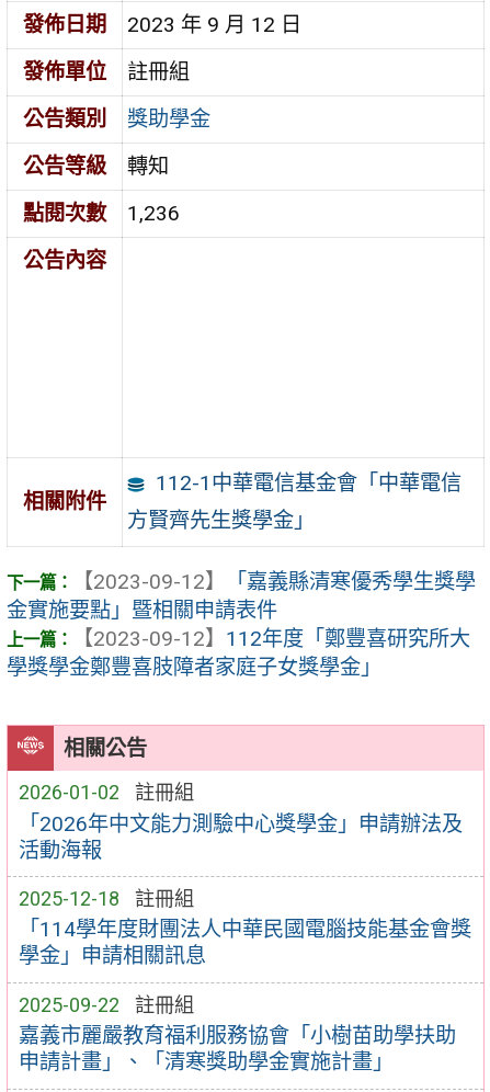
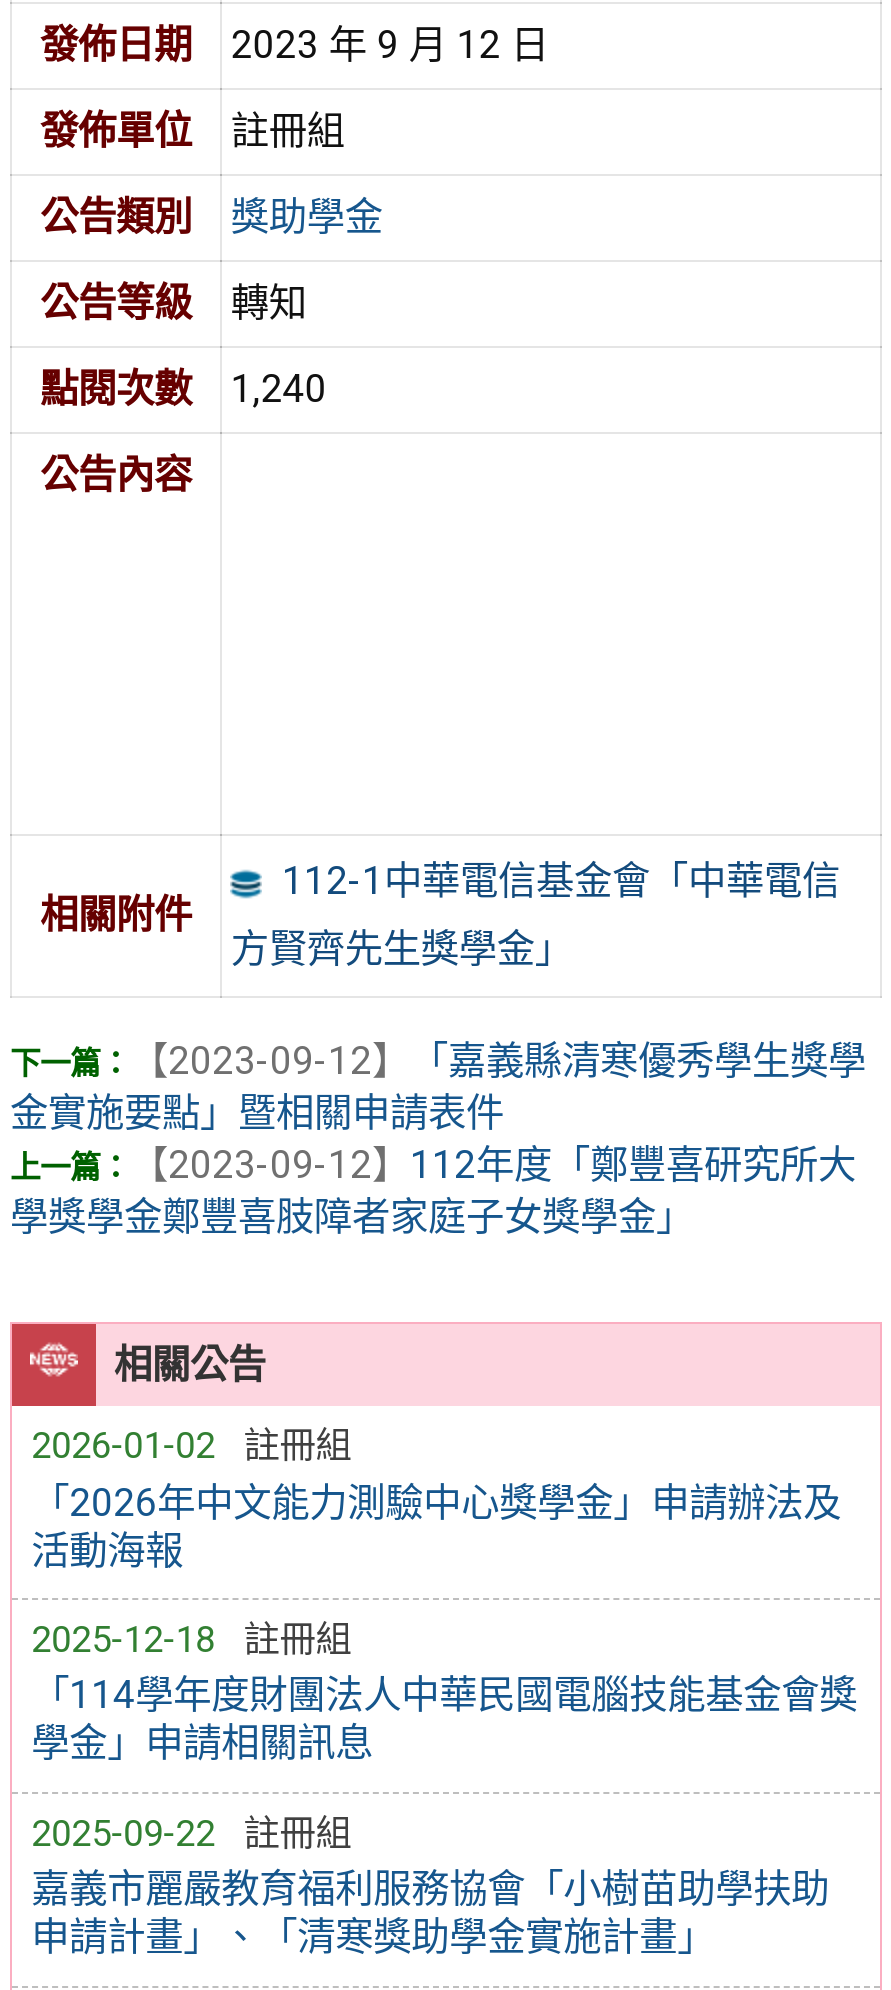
- 點閱次數 1,236
+ 點閱次數 1,240
